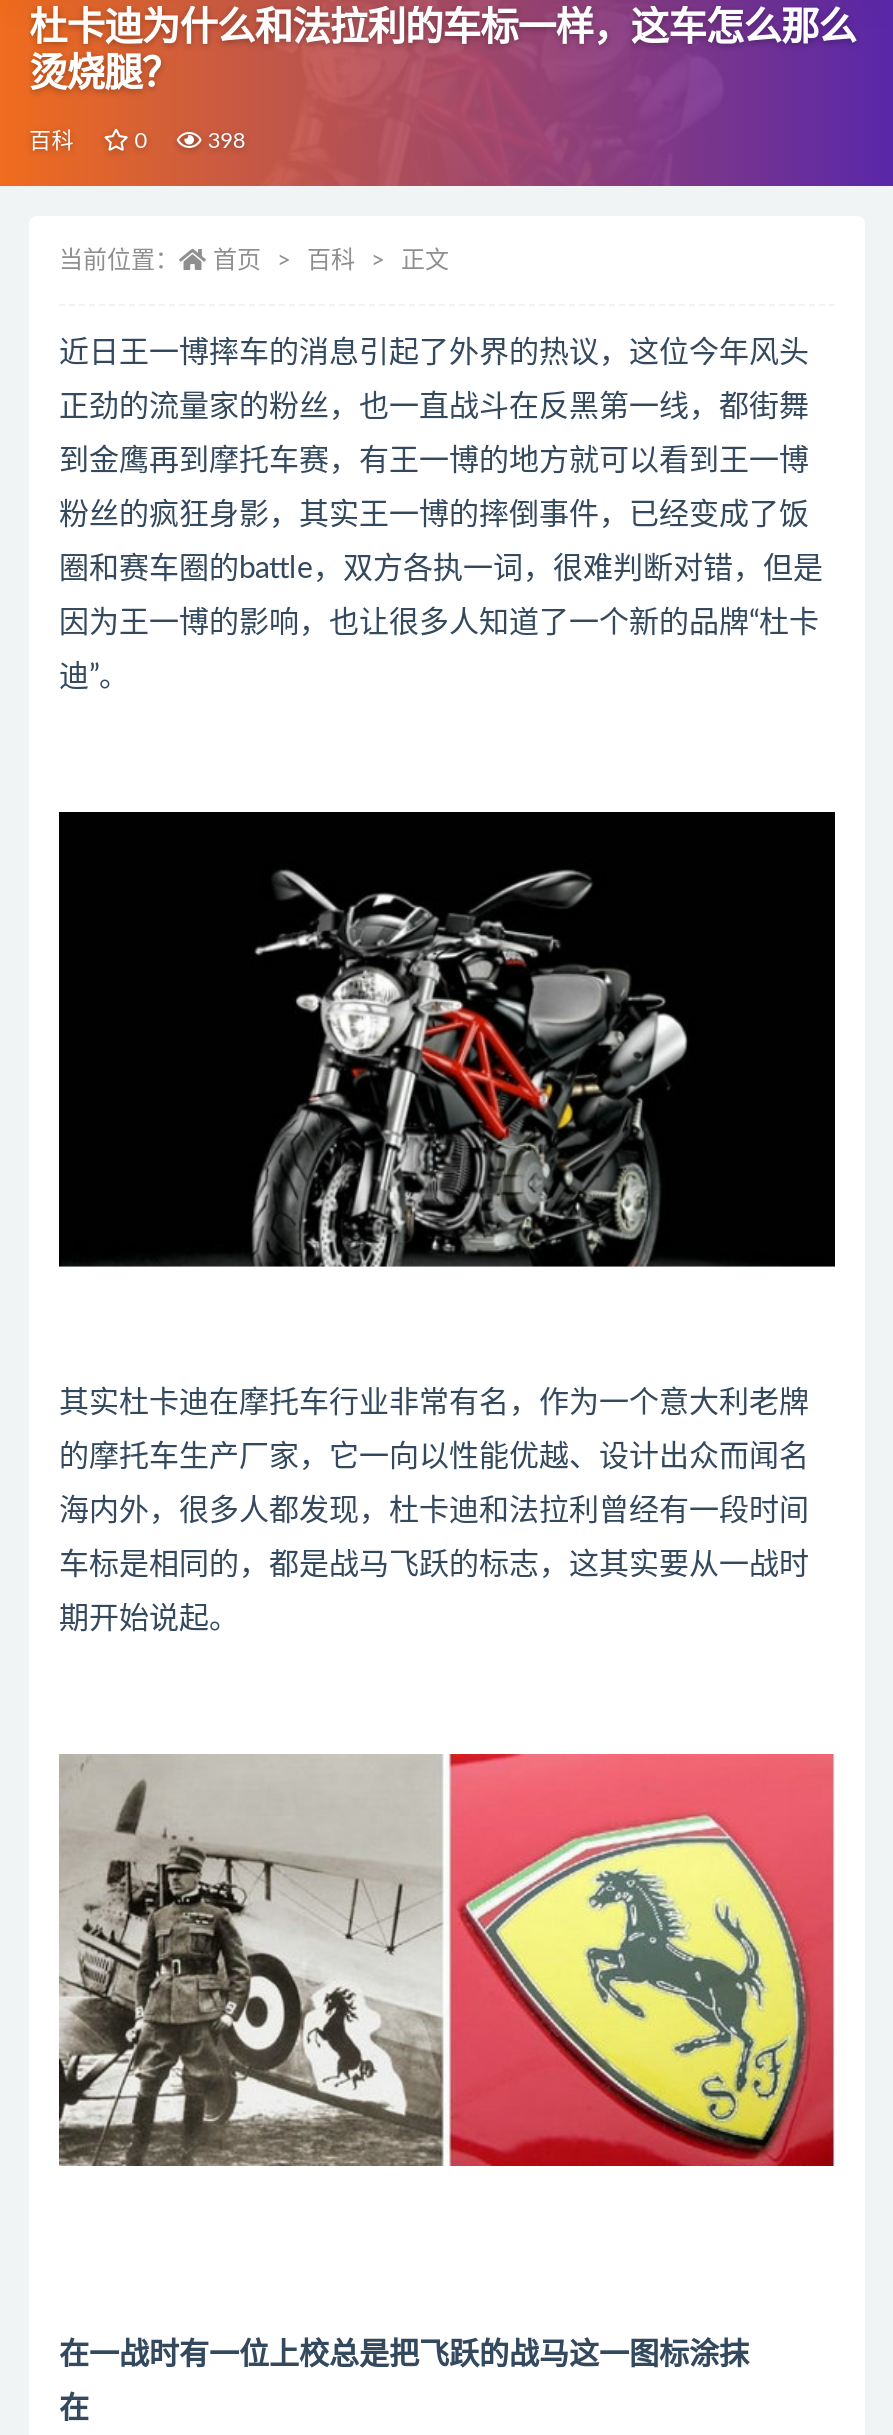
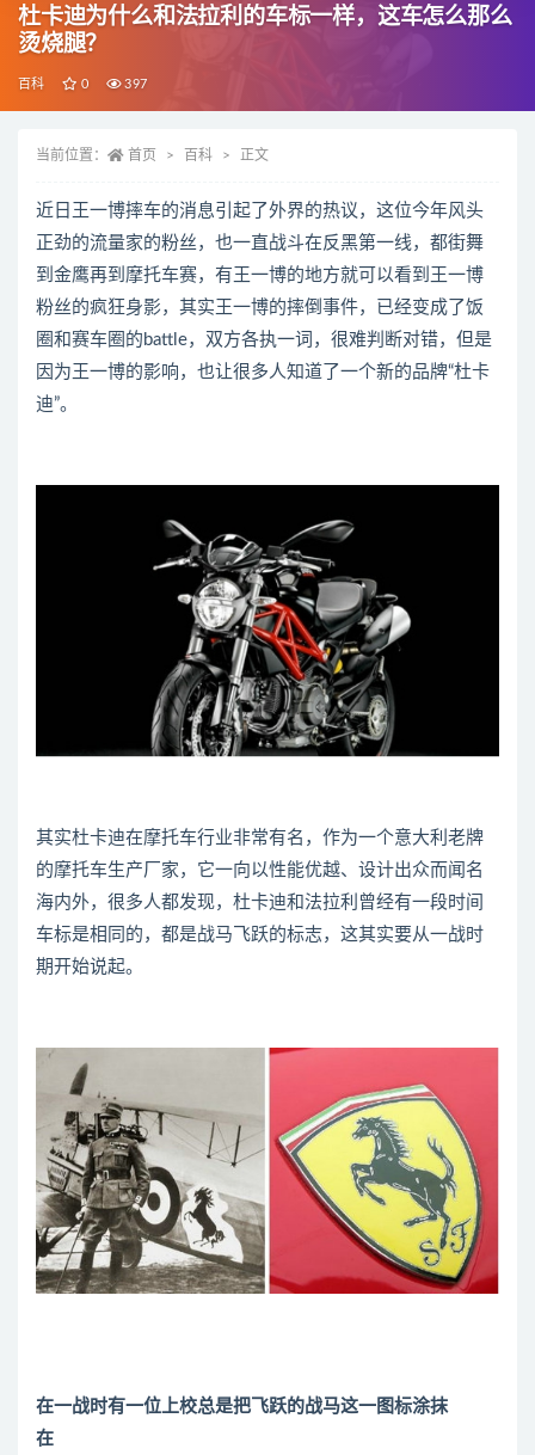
- 398
+ 397
